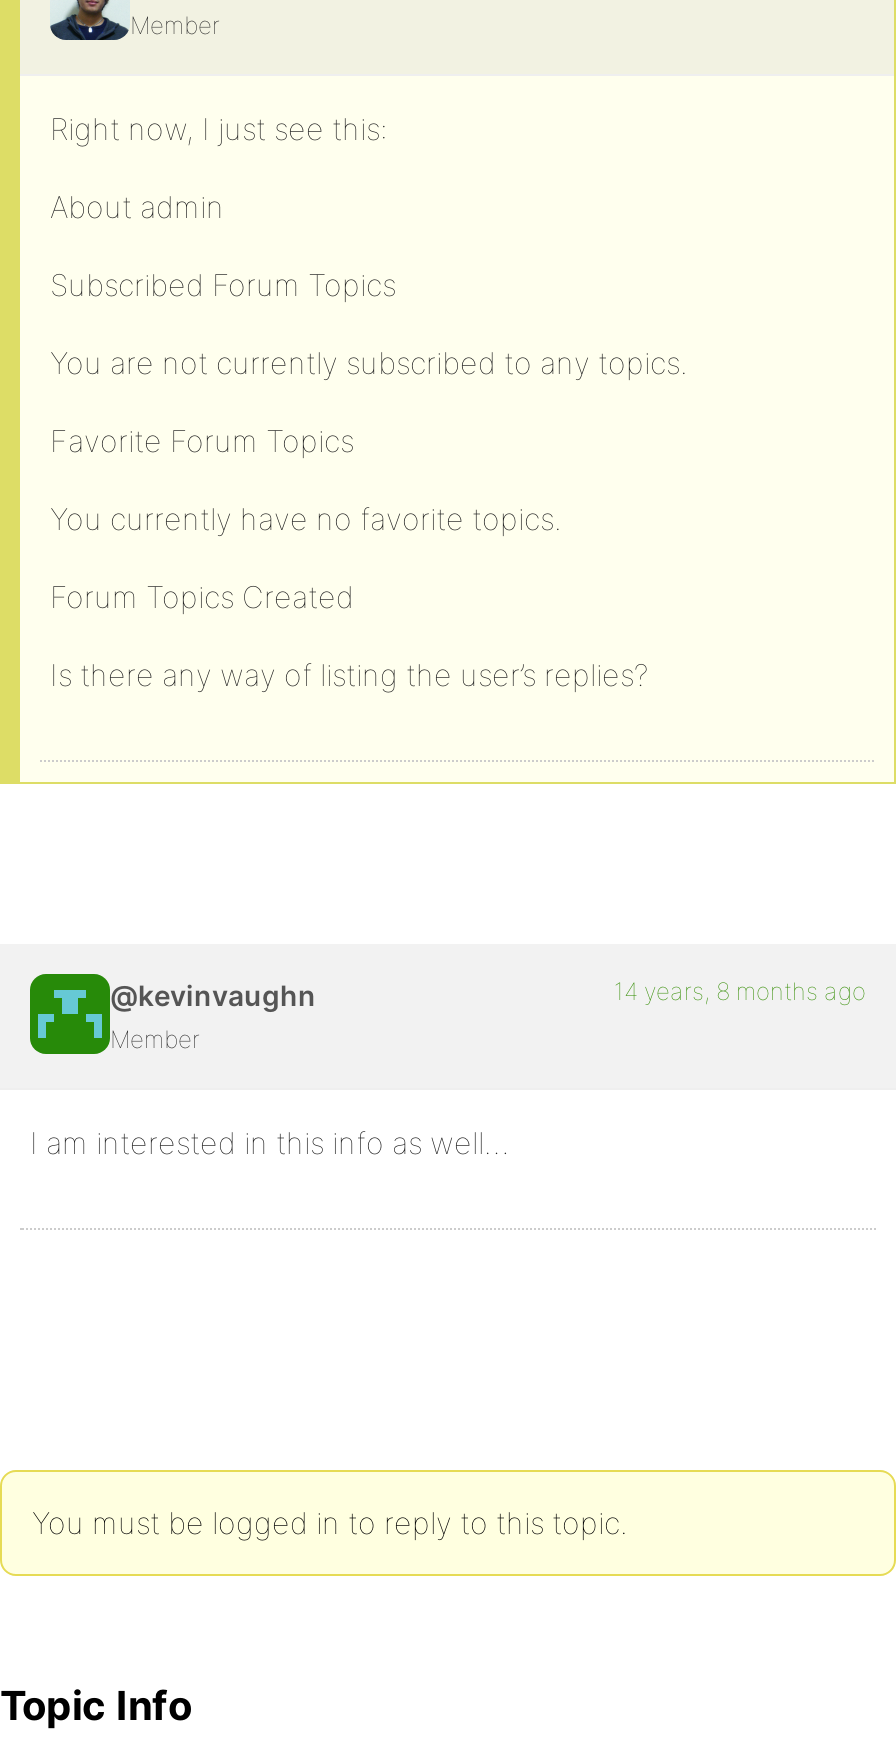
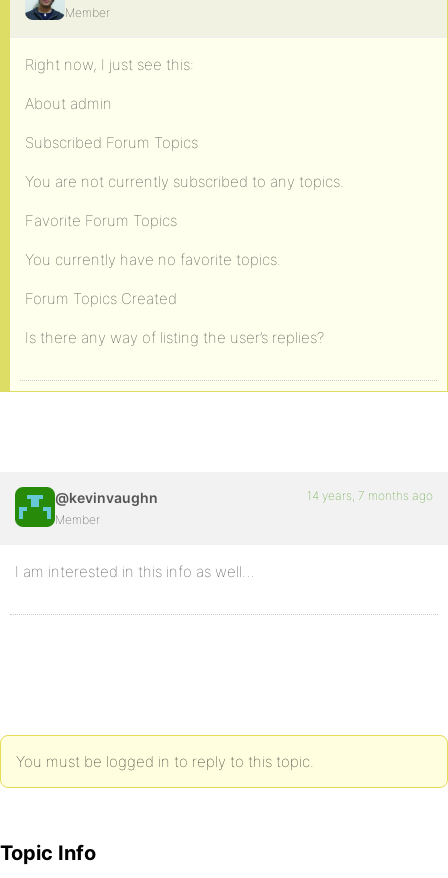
- 14 years, 8 months ago
+ 14 years, 7 months ago
